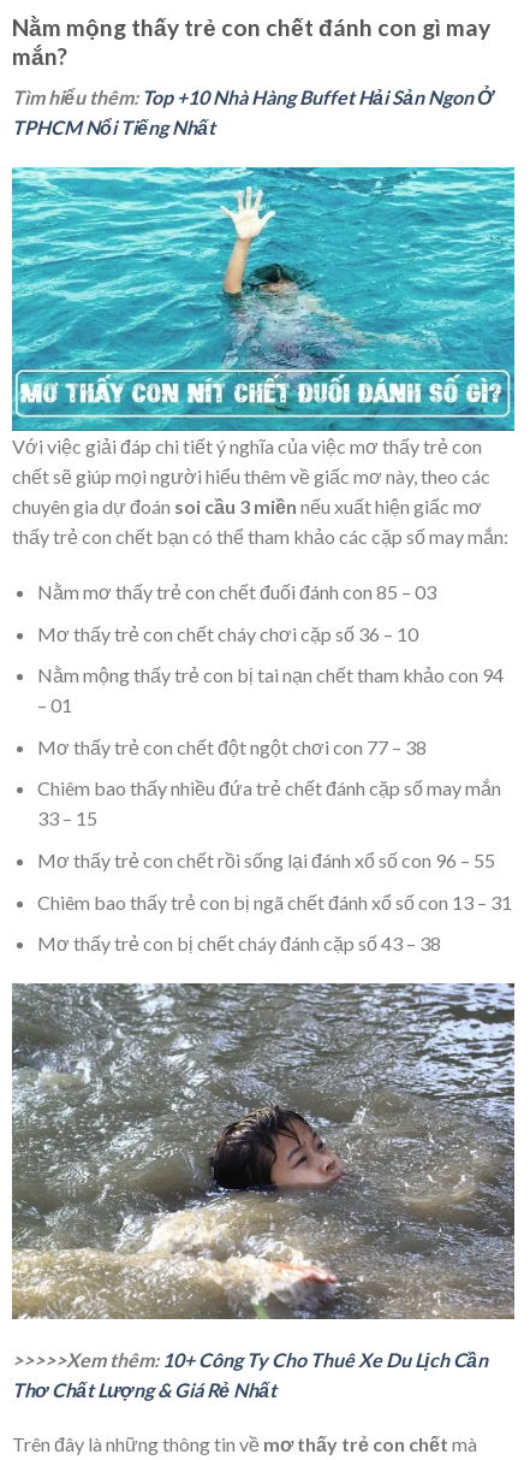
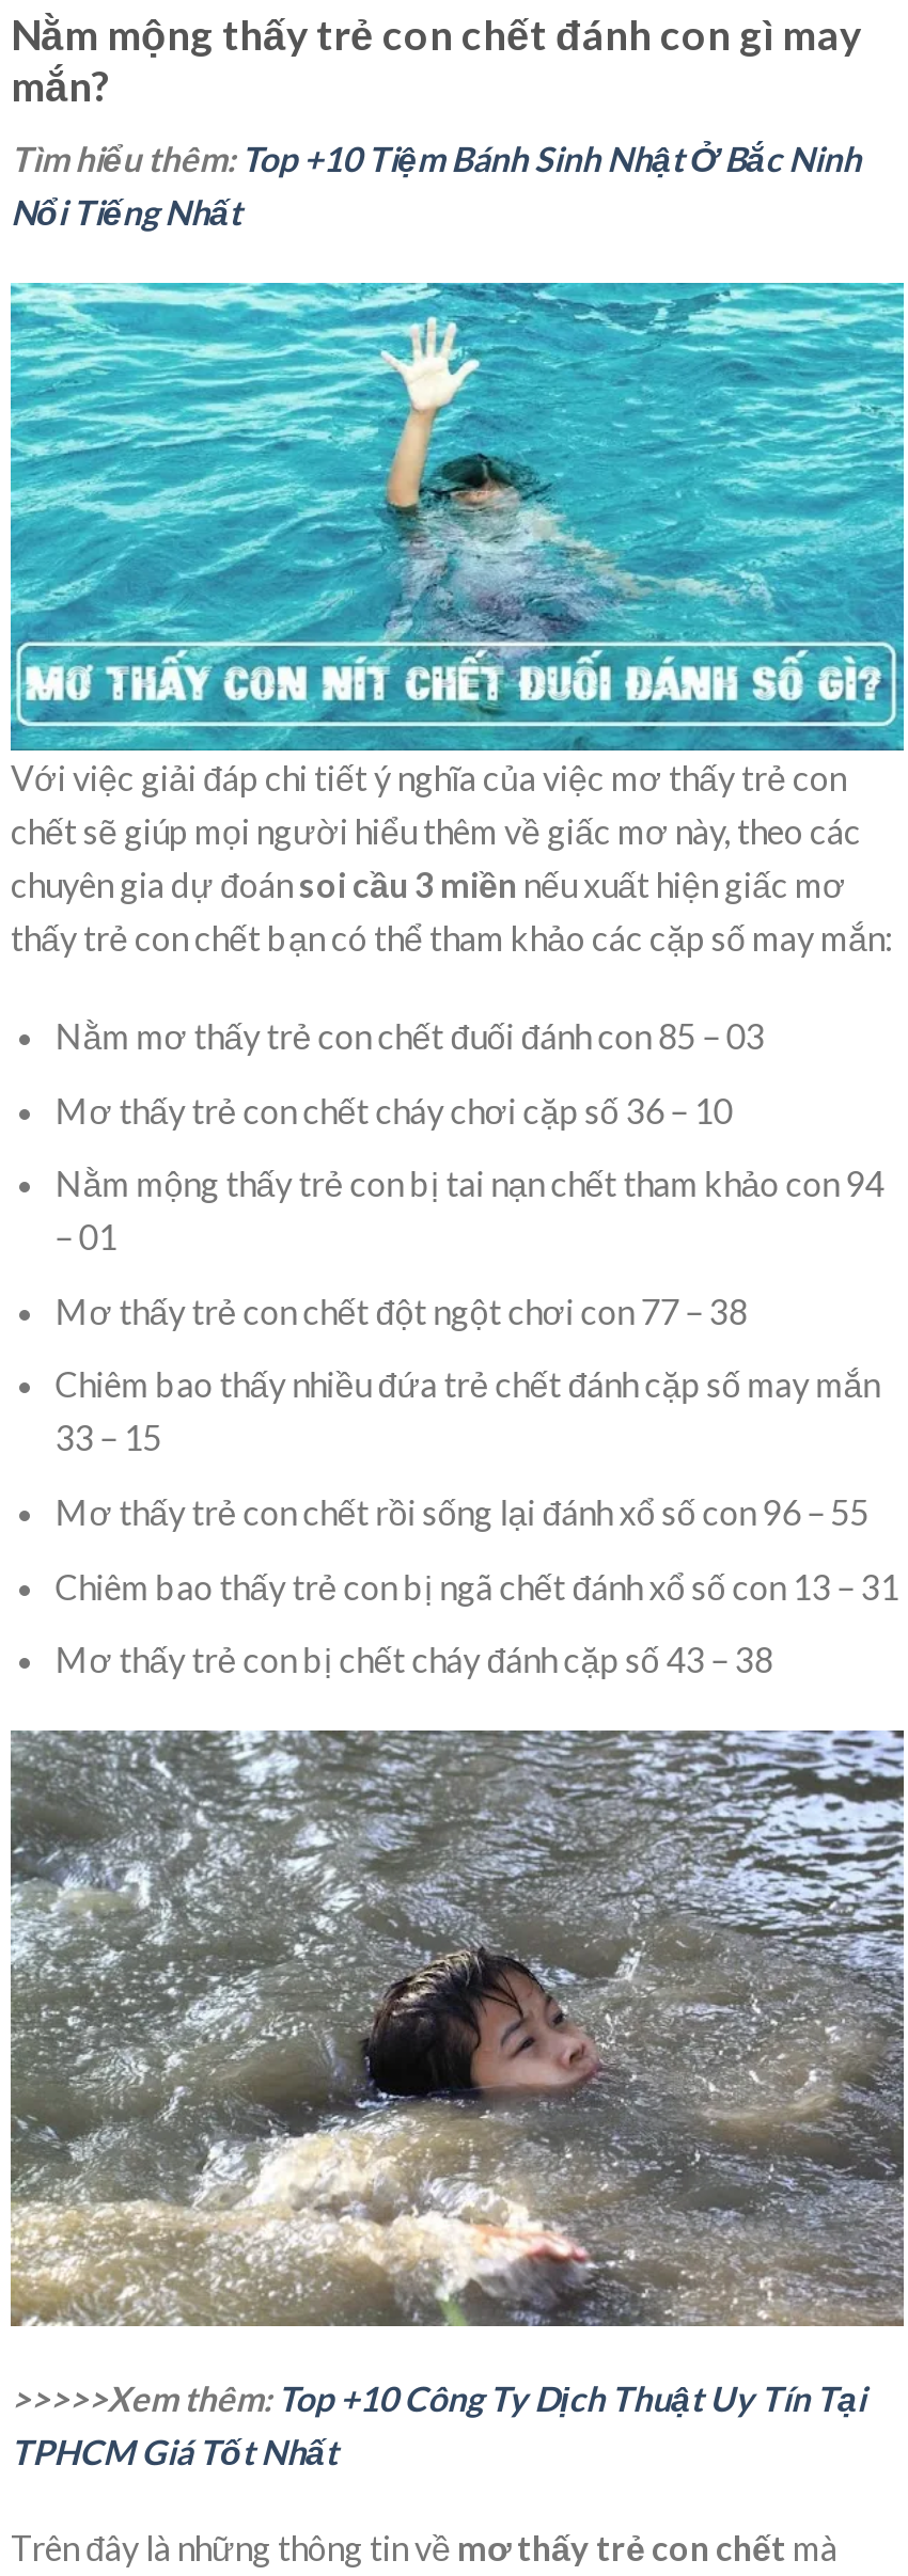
- Tìm hiểu thêm: Top +10 Nhà Hàng Buffet Hải Sản Ngon Ở
- TPHCM Nổi Tiếng Nhất
+ Tìm hiểu thêm: Top +10 Tiệm Bánh Sinh Nhật Ở Bắc Ninh
+ Nổi Tiếng Nhất

- >>>>>Xem thêm: 10+ Công Ty Cho Thuê Xe Du Lịch Cần
- Thơ Chất Lượng & Giá Rẻ Nhất
+ >>>>>Xem thêm: Top +10 Công Ty Dịch Thuật Uy Tín Tại
+ TPHCM Giá Tốt Nhất
